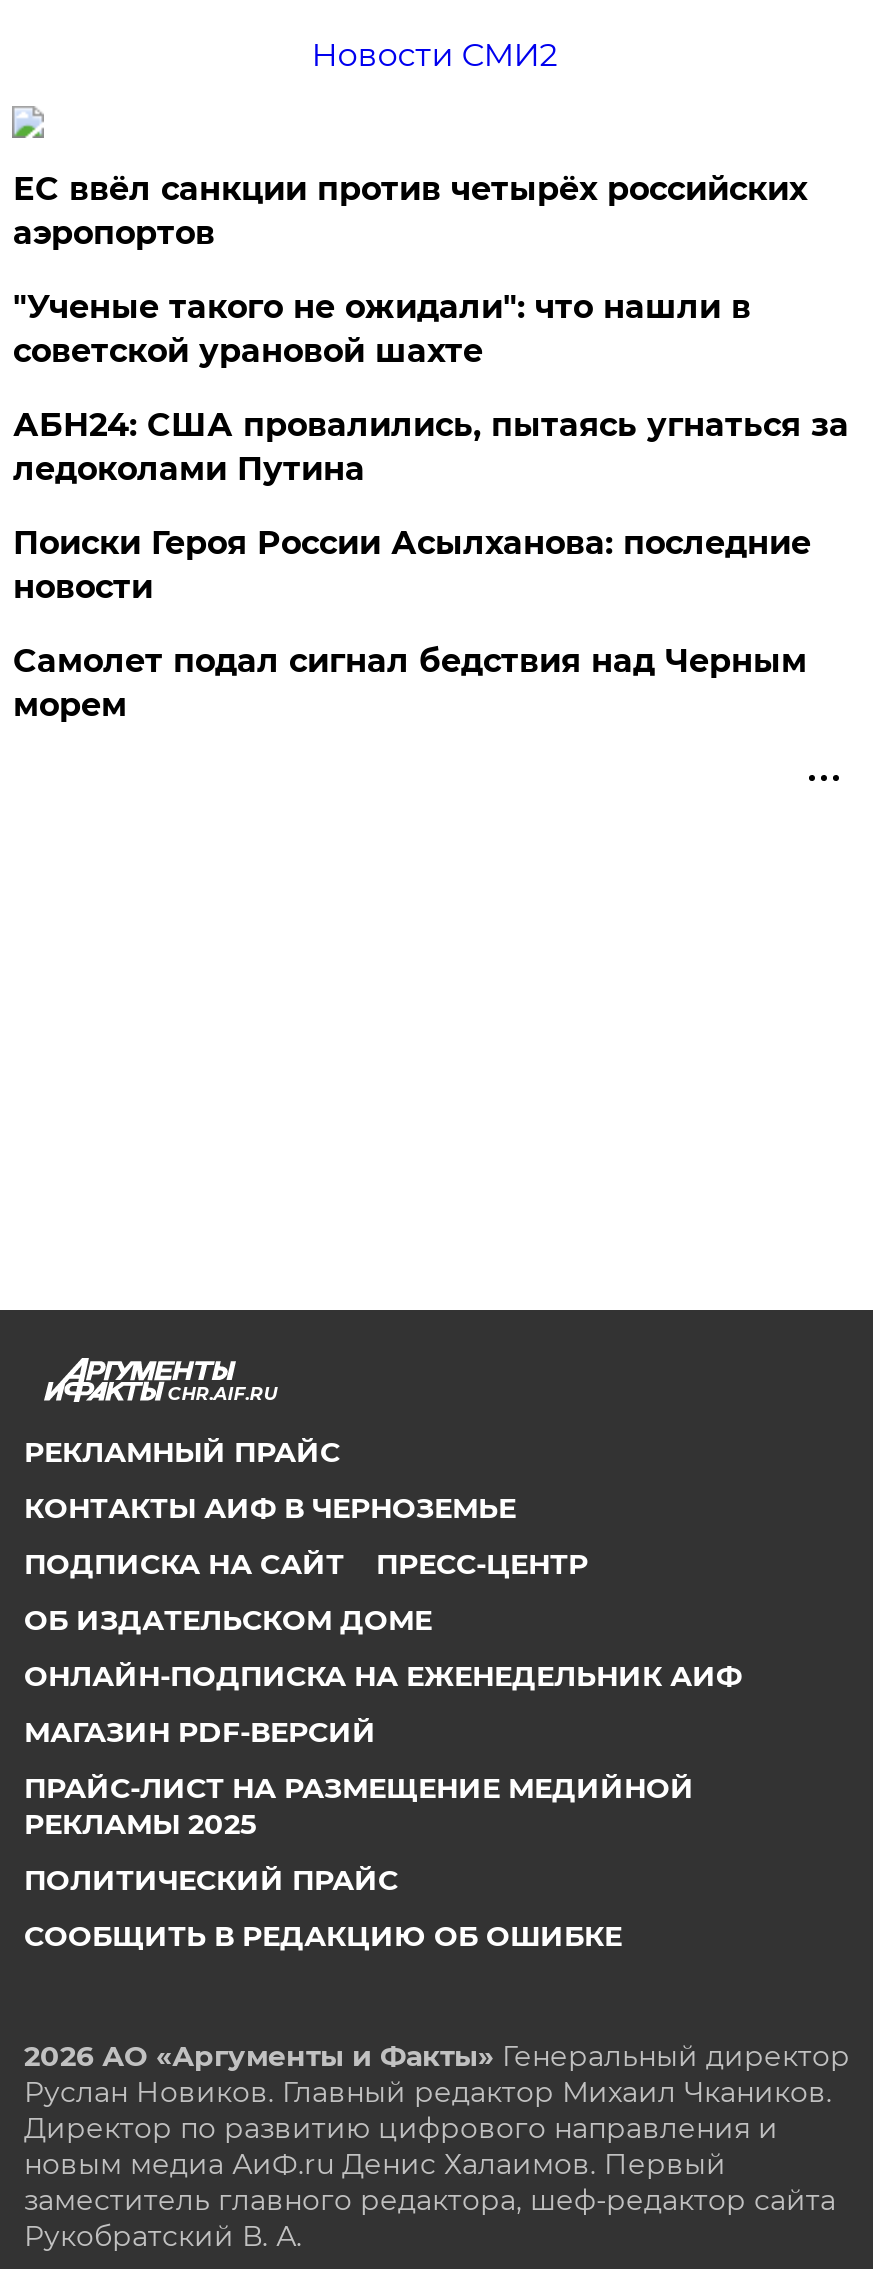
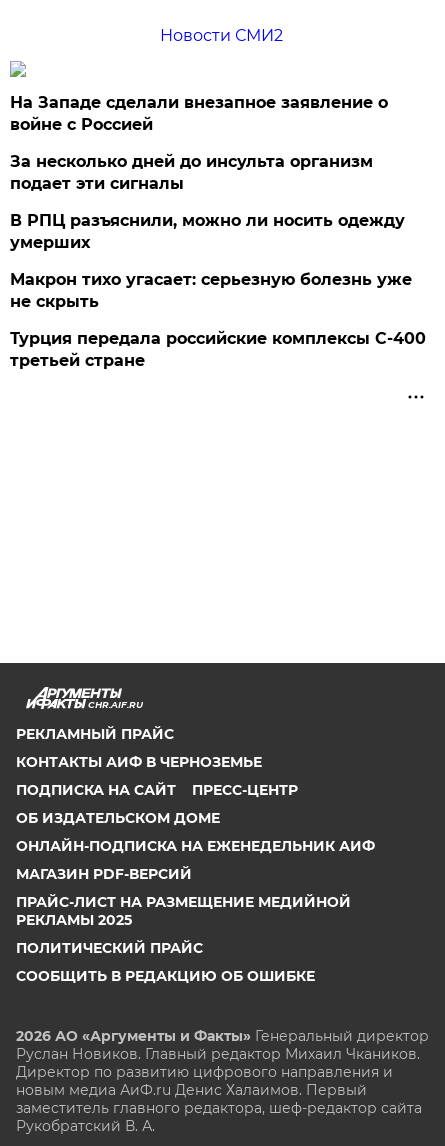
- ЕС ввёл санкции против четырёх российских
- аэропортов
+ На Западе сделали внезапное заявление о
+ войне с Россией

- "Ученые такого не ожидали": что нашли в
- советской урановой шахте
+ За несколько дней до инсульта организм
+ подает эти сигналы

- АБН24: США провалились, пытаясь угнаться за
- ледоколами Путина
+ В РПЦ разъяснили, можно ли носить одежду
+ умерших

- Поиски Героя России Асылханова: последние
- новости
+ Макрон тихо угасает: серьезную болезнь уже
+ не скрыть

- Самолет подал сигнал бедствия над Черным
- морем
+ Турция передала российские комплексы С-400
+ третьей стране
